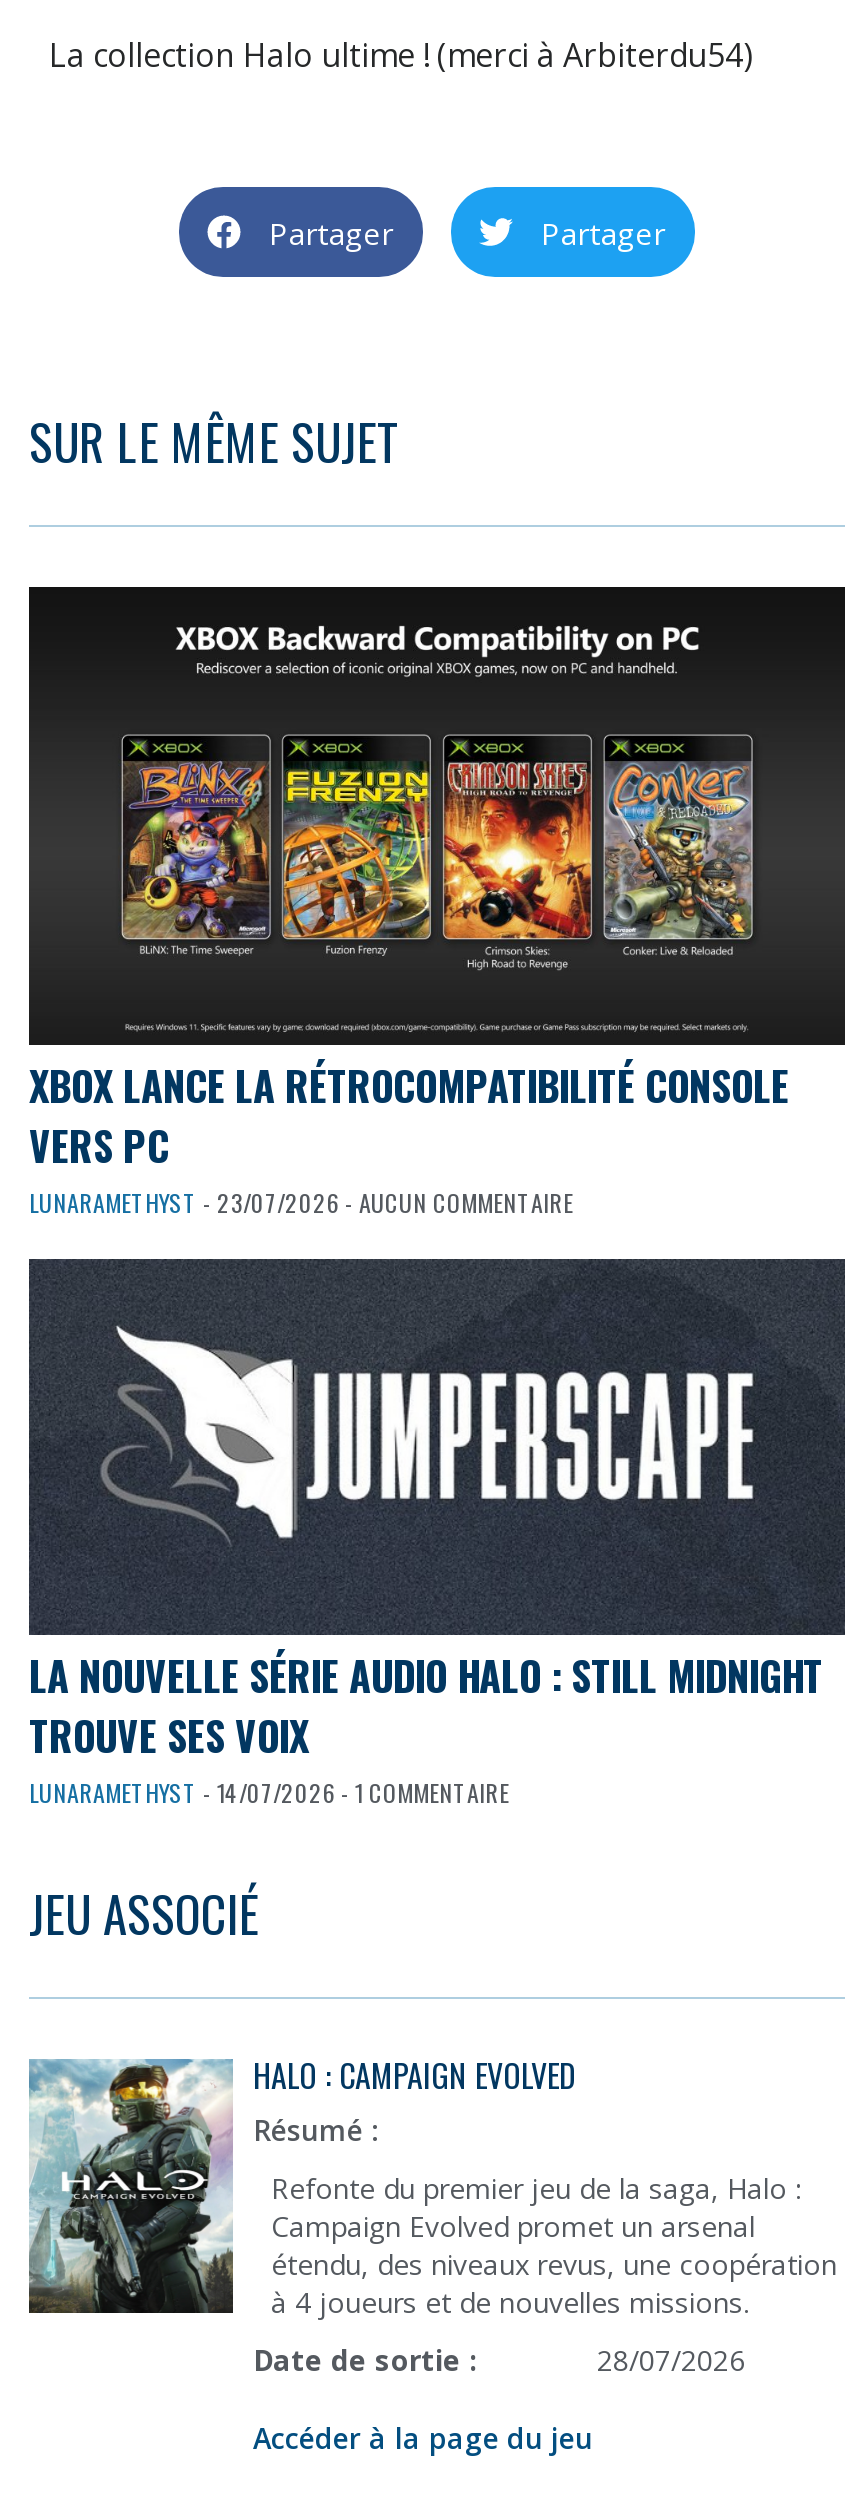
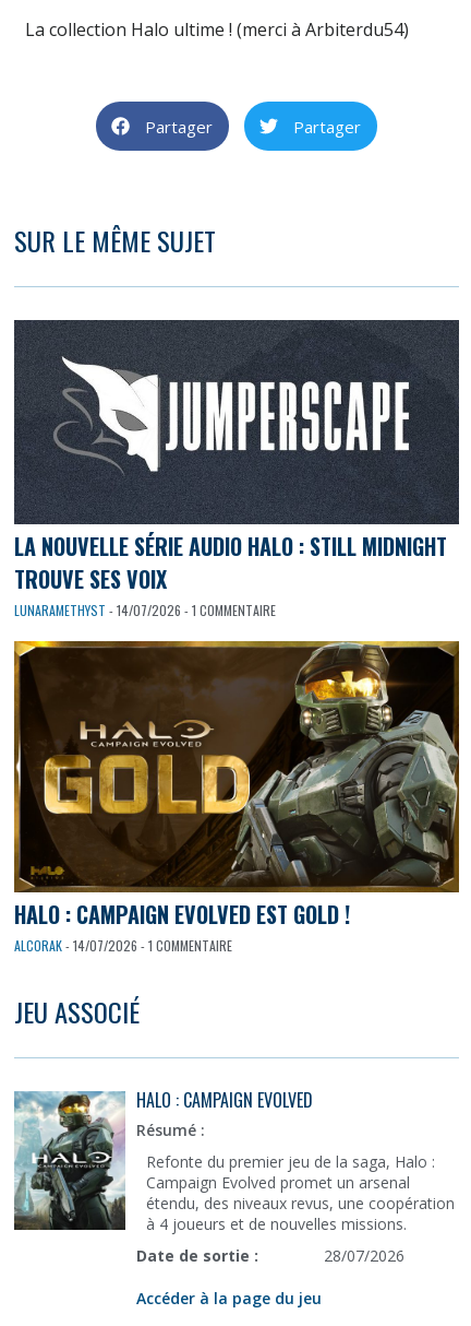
- [image]
- XBOX LANCE LA RÉTROCOMPATIBILITÉ CONSOLE
- VERS PC
- LUNARAMETHYST - 23/07/2026 - AUCUN COMMENTAIRE

moved up: [image] | LA NOUVELLE SÉRIE AUDIO HALO : STILL MIDNIGHT | TROUVE SES VOIX | LUNARAMETHYST - 14/07/2026 - 1 COMMENTAIRE

+ [image]
+ HALO : CAMPAIGN EVOLVED EST GOLD !
+ ALCORAK - 14/07/2026 - 1 COMMENTAIRE
